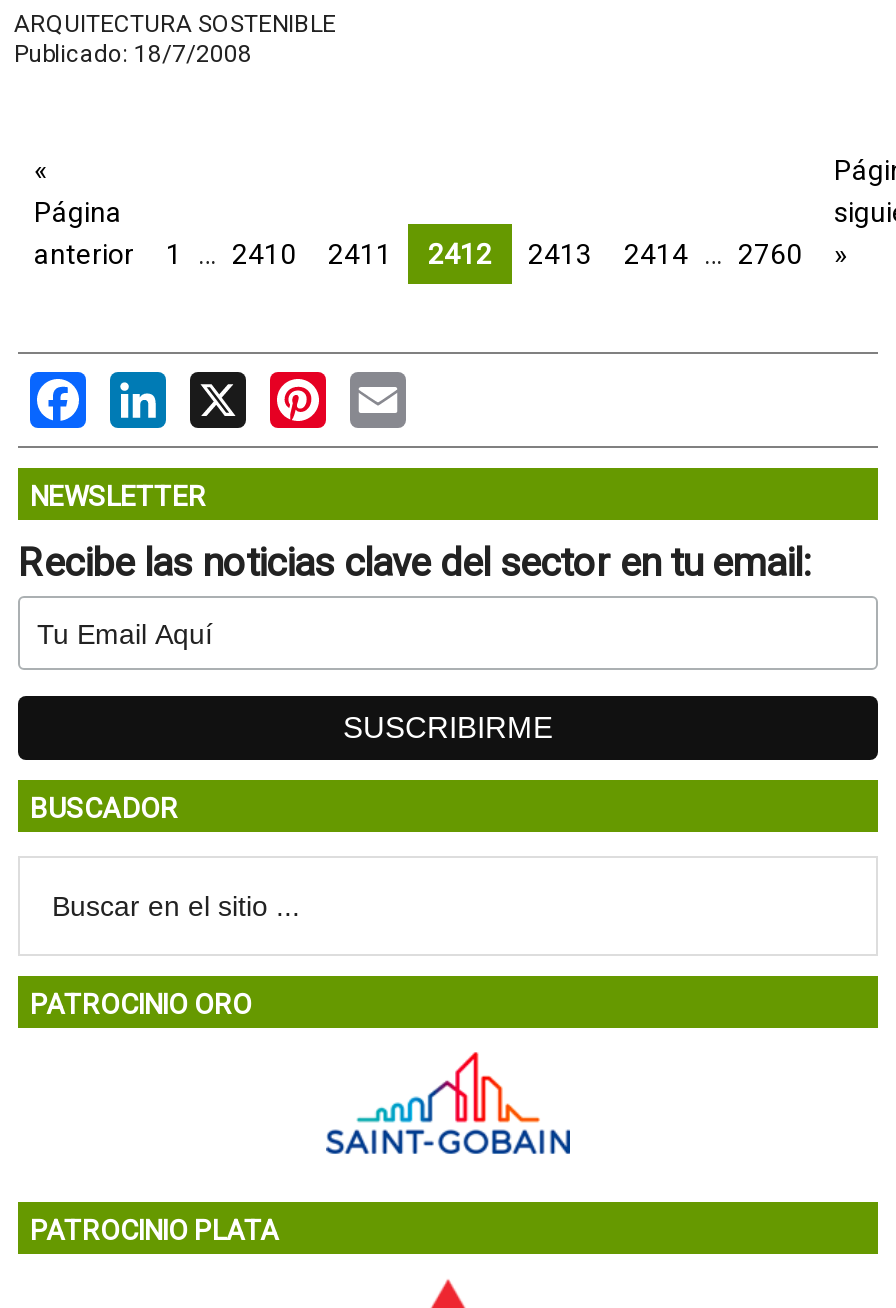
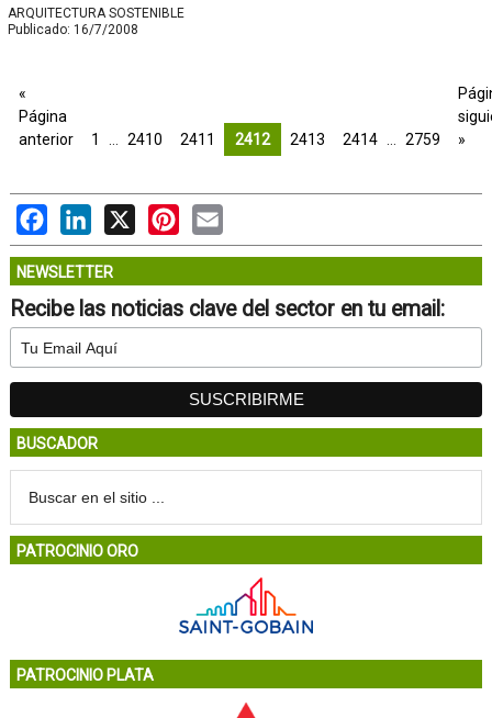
- Publicado: 18/7/2008
+ Publicado: 16/7/2008

- 2414 … 2760
+ 2414 … 2759
